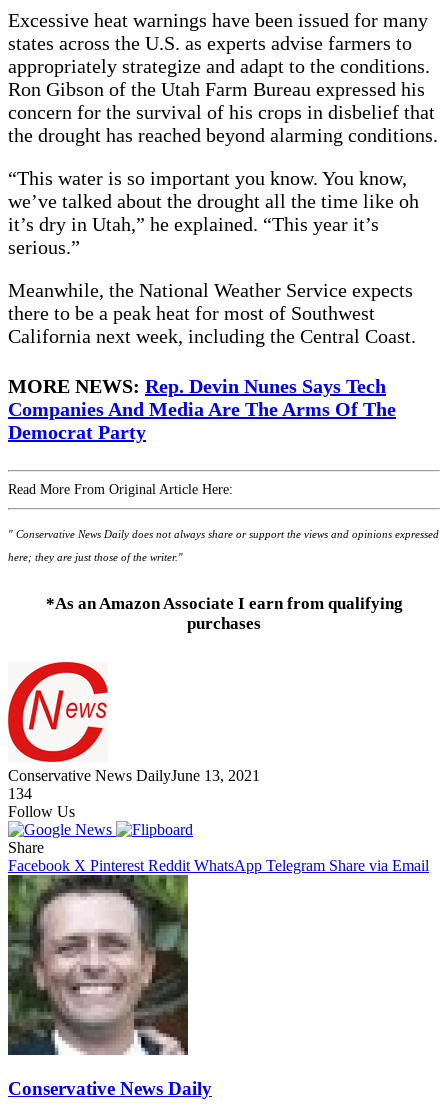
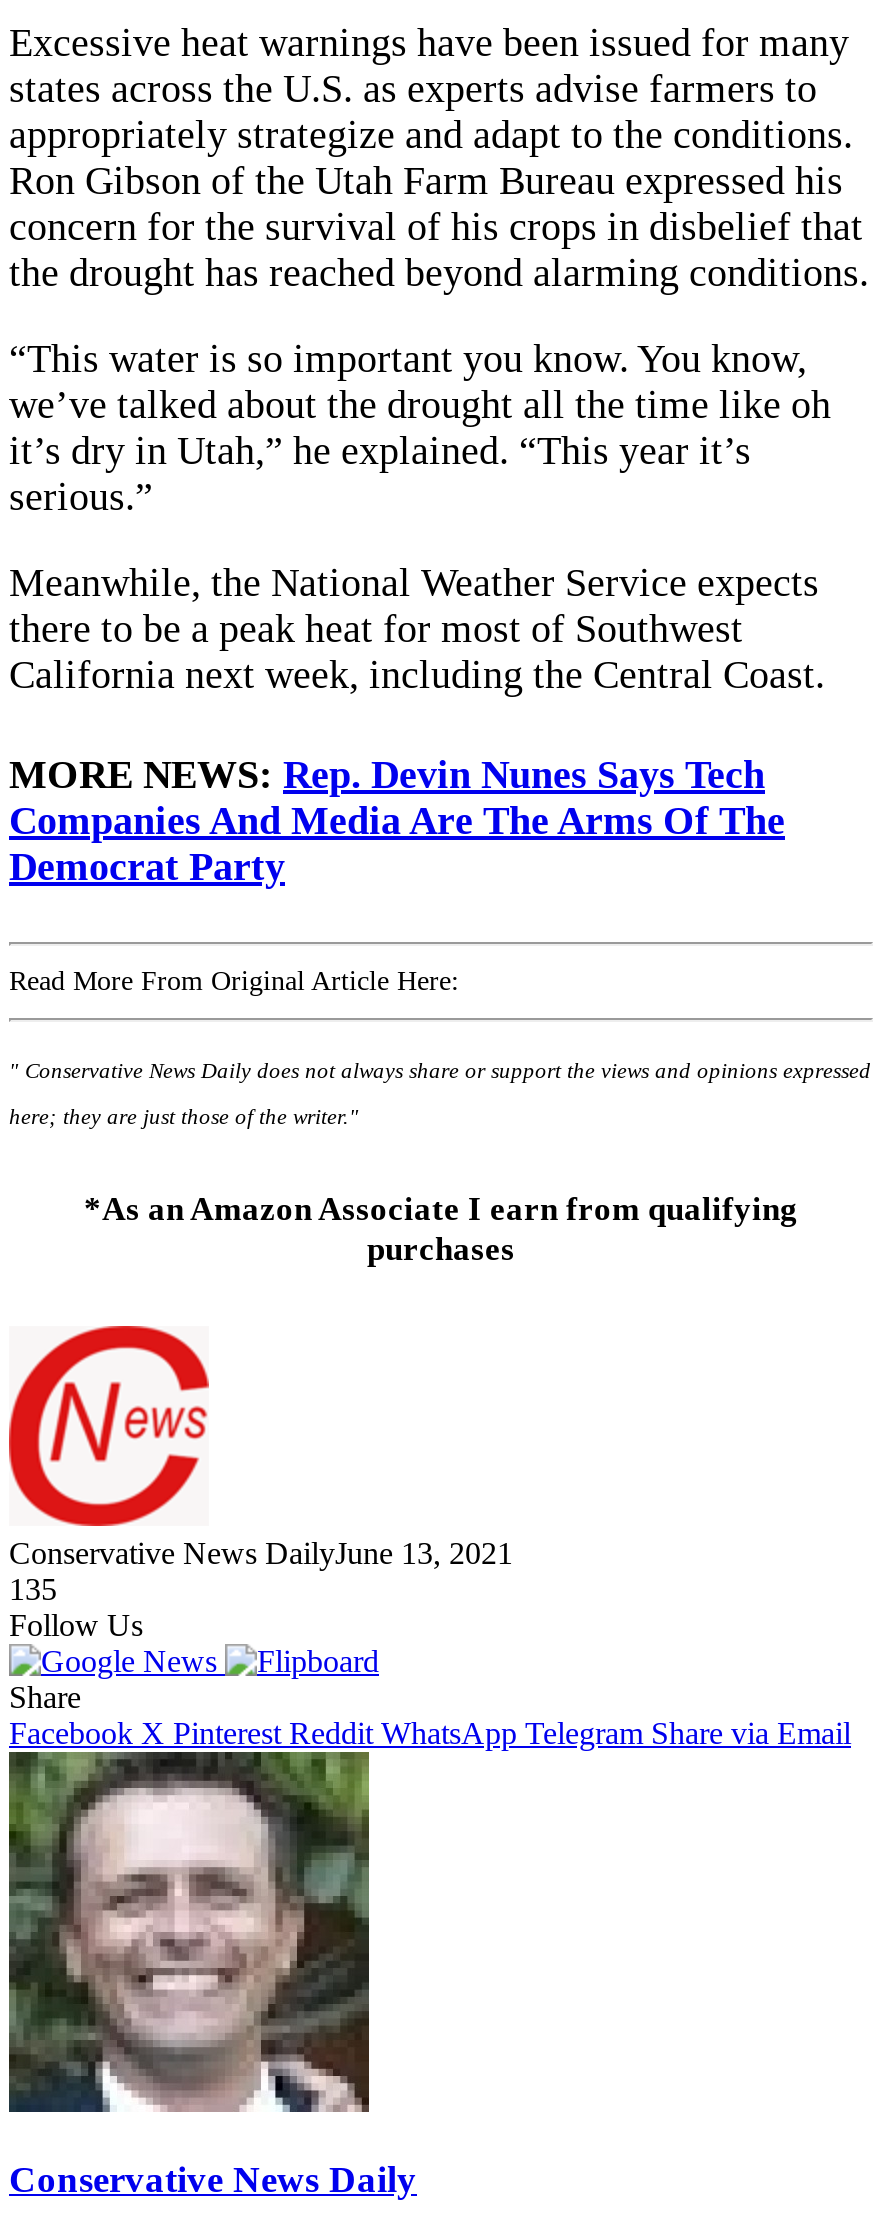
- 134
+ 135
